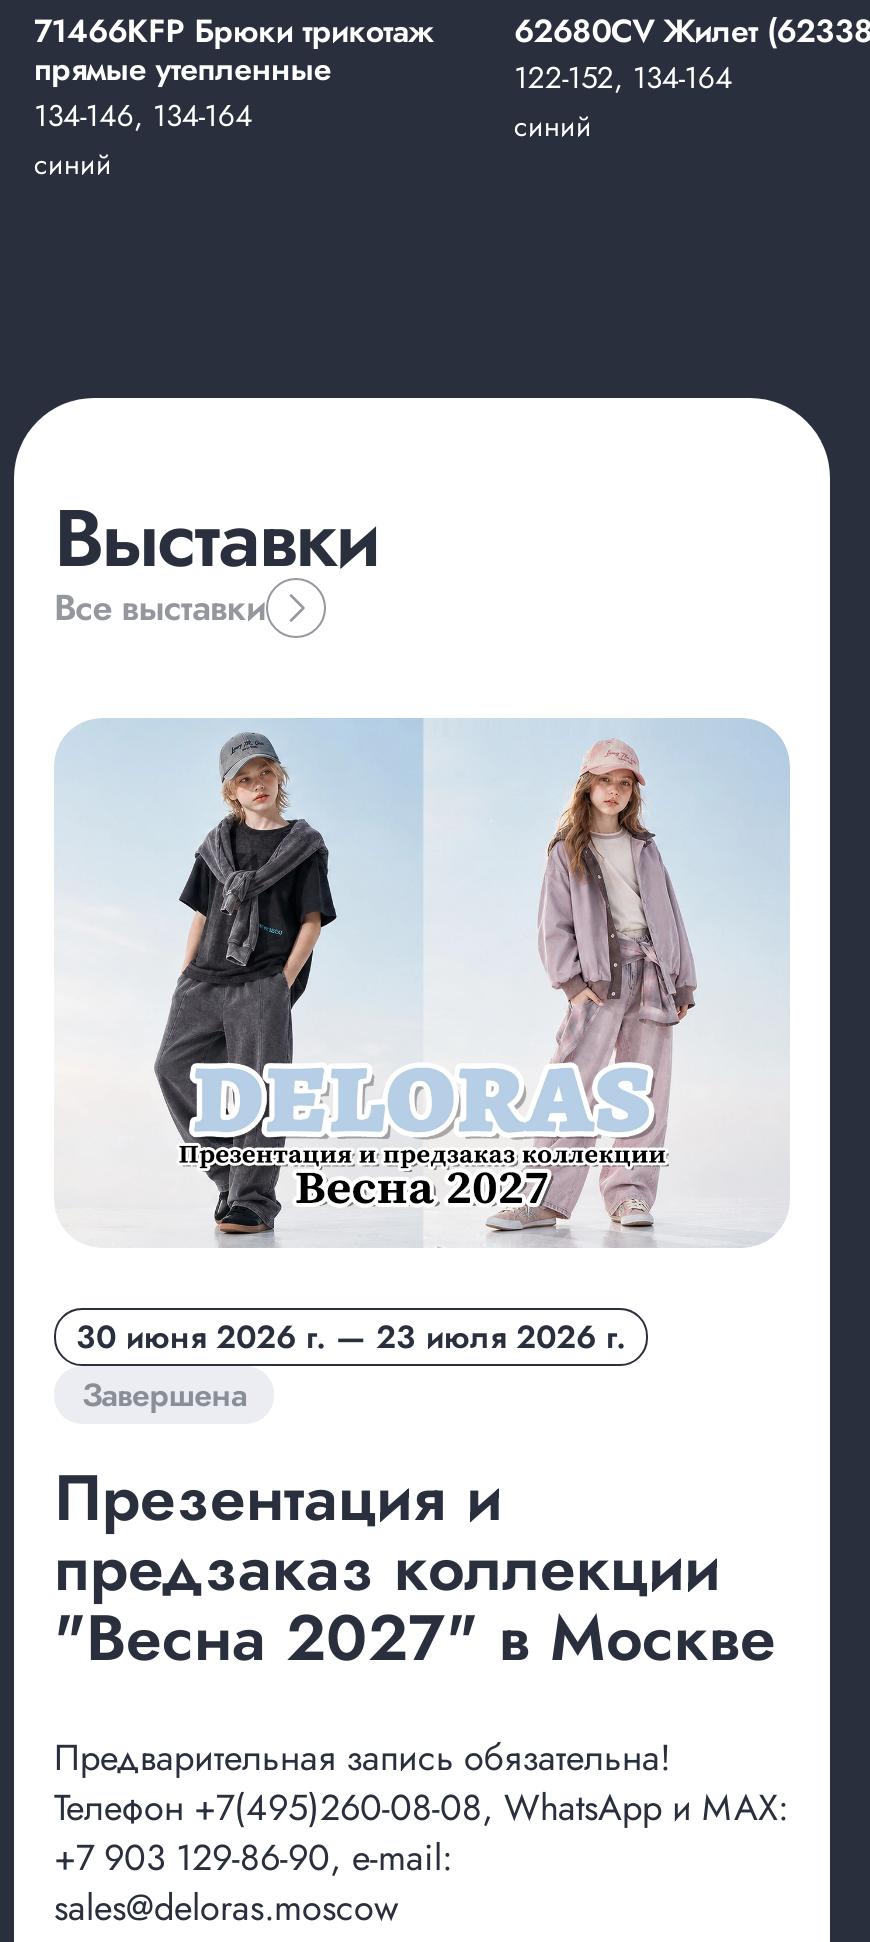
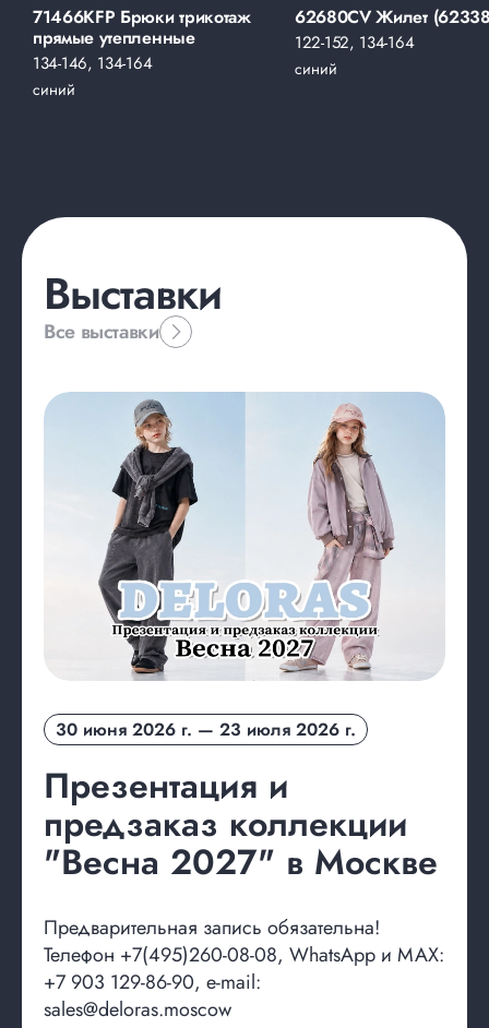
- Завершена
